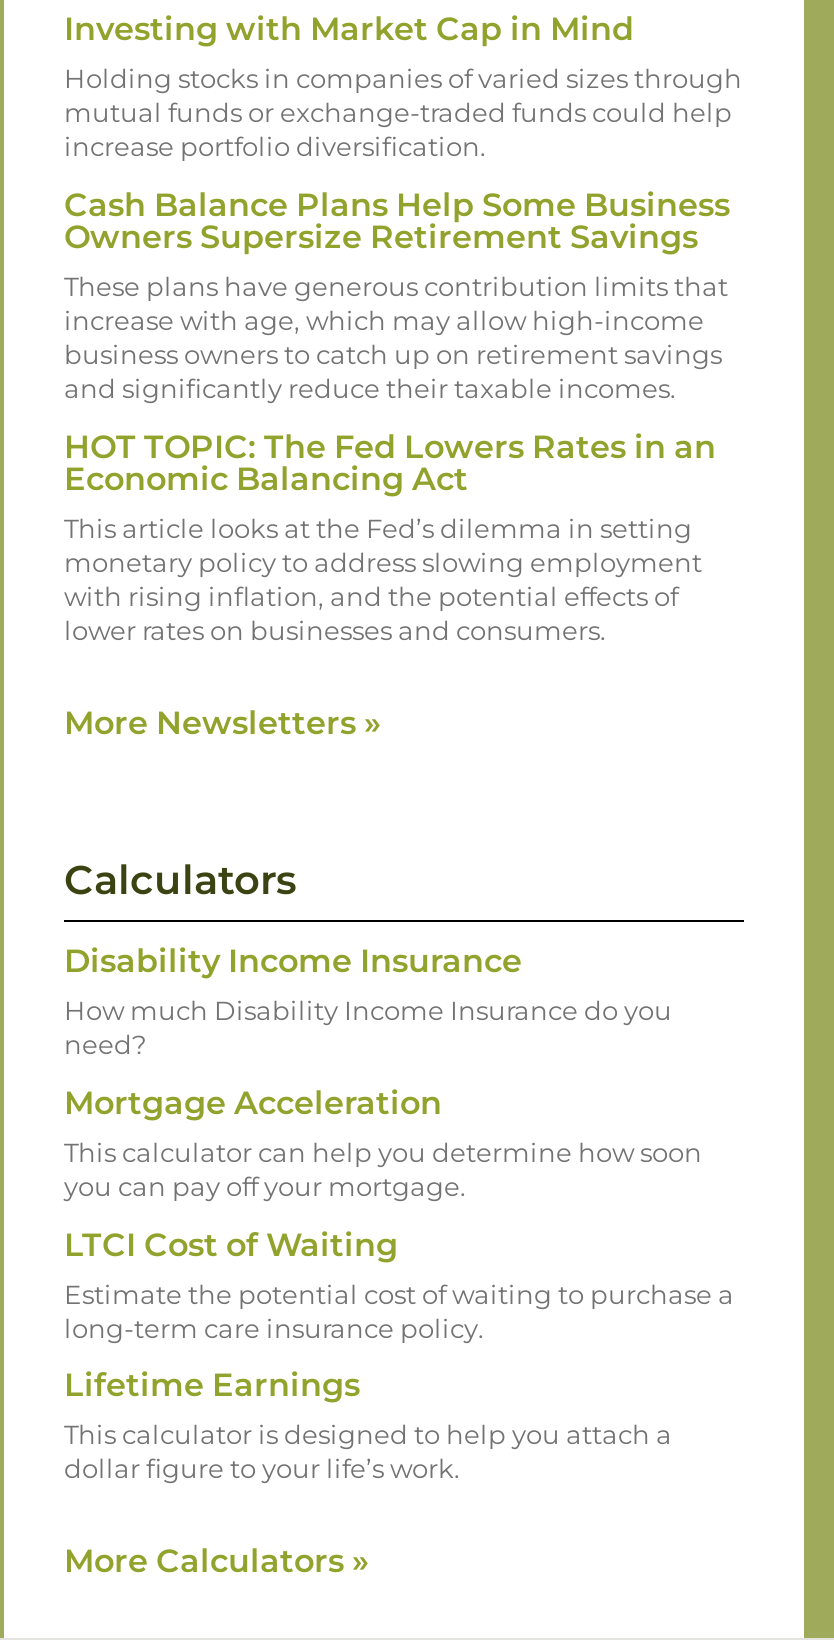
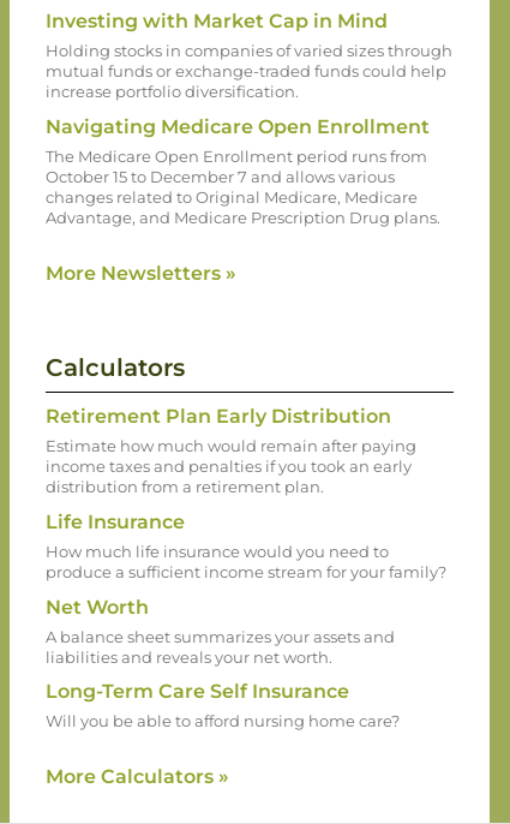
- Cash Balance Plans Help Some Business
- Owners Supersize Retirement Savings
- These plans have generous contribution limits that
- increase with age, which may allow high-income
- business owners to catch up on retirement savings
- and significantly reduce their taxable incomes.
- HOT TOPIC: The Fed Lowers Rates in an
- Economic Balancing Act
- This article looks at the Fed’s dilemma in setting
- monetary policy to address slowing employment
- with rising inflation, and the potential effects of
- lower rates on businesses and consumers.
+ Navigating Medicare Open Enrollment
+ The Medicare Open Enrollment period runs from
+ October 15 to December 7 and allows various
+ changes related to Original Medicare, Medicare
+ Advantage, and Medicare Prescription Drug plans.

- Disability Income Insurance
- How much Disability Income Insurance do you
- need?
+ Retirement Plan Early Distribution
+ Estimate how much would remain after paying
+ income taxes and penalties if you took an early
+ distribution from a retirement plan.

- Mortgage Acceleration
- This calculator can help you determine how soon
- you can pay off your mortgage.
+ Life Insurance
+ How much life insurance would you need to
+ produce a sufficient income stream for your family?

- LTCI Cost of Waiting
- Estimate the potential cost of waiting to purchase a
- long-term care insurance policy.
+ Net Worth
+ A balance sheet summarizes your assets and
+ liabilities and reveals your net worth.

- Lifetime Earnings
- This calculator is designed to help you attach a
- dollar figure to your life’s work.
+ Long-Term Care Self Insurance
+ Will you be able to afford nursing home care?
